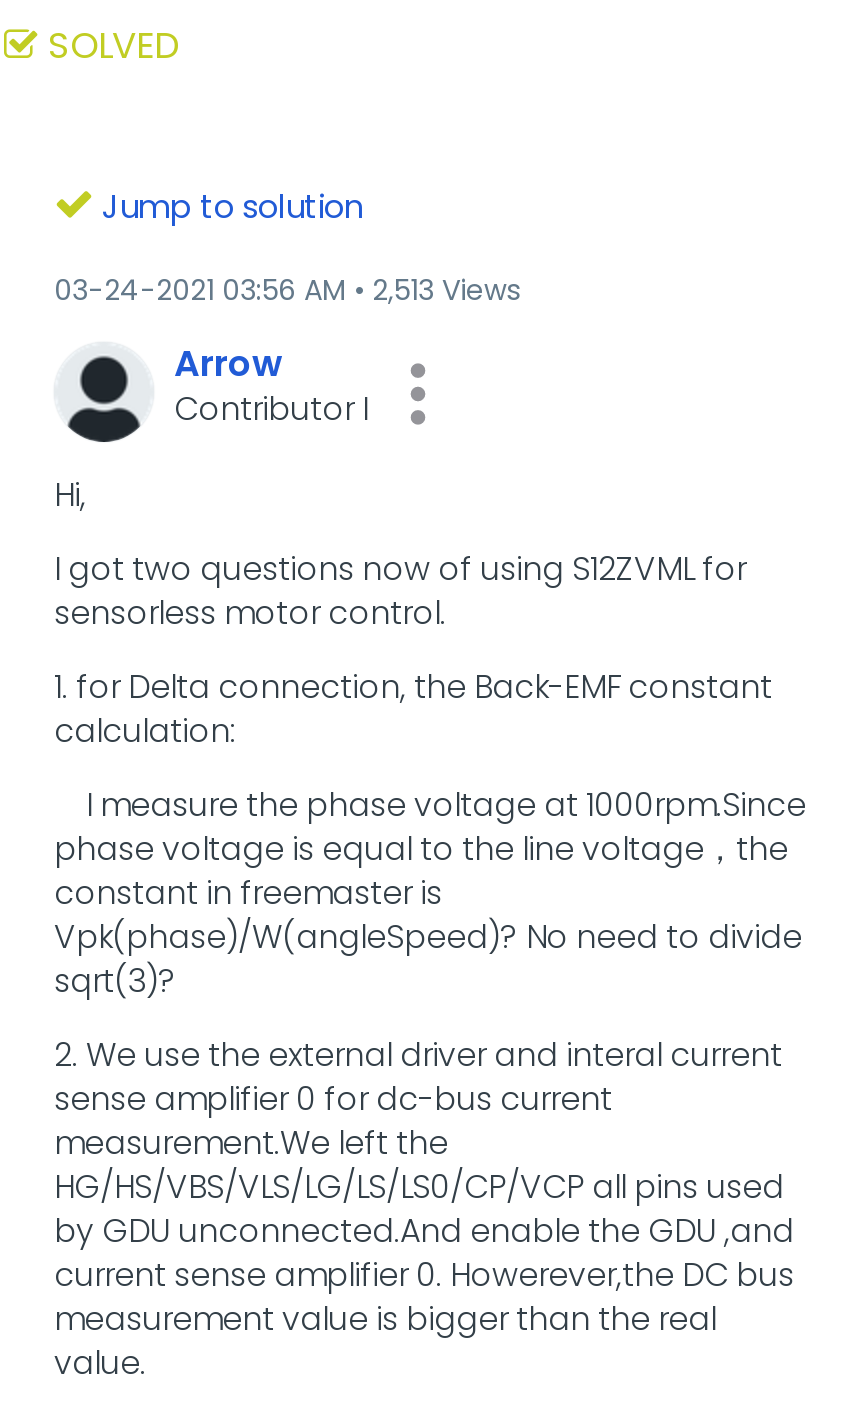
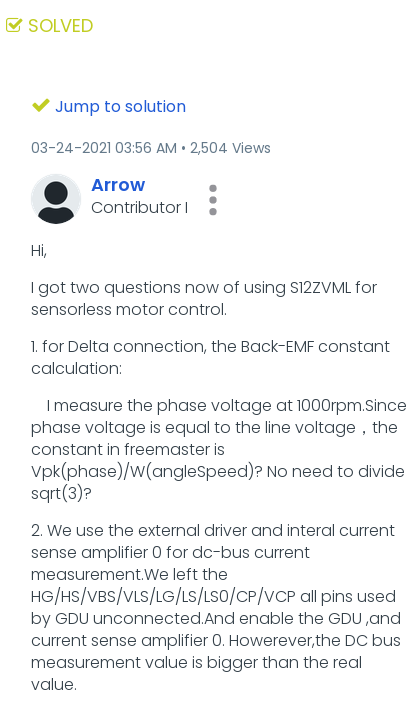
- 03-24-2021 03:56 AM 2,513 Views
+ 03-24-2021 03:56 AM 2,504 Views
